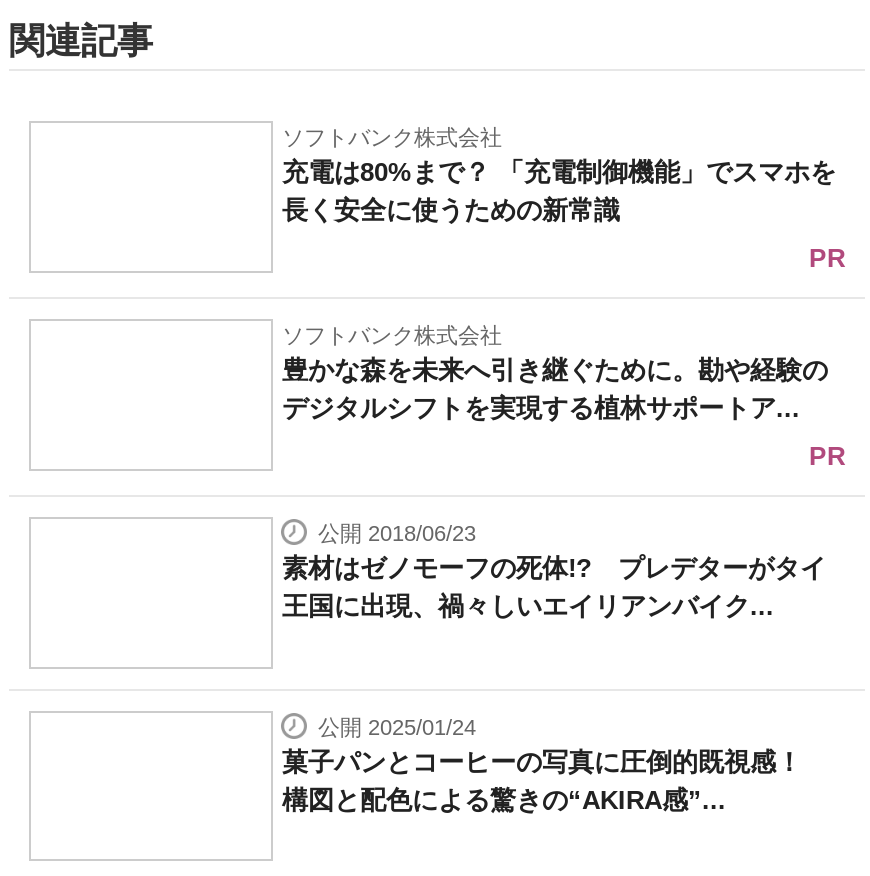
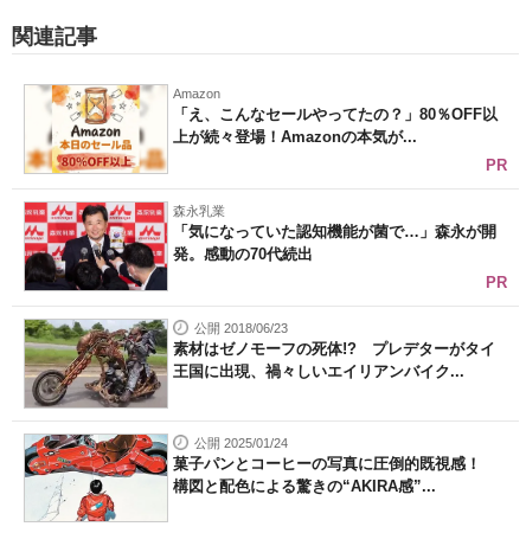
+ [image]

- ソフトバンク株式会社
- 充電は80%まで？ 「充電制御機能」でスマホを
- 長く安全に使うための新常識
+ Amazon
+ 「え、こんなセールやってたの？」80％OFF以
+ 上が続々登場！Amazonの本気が...

+ [image]

- ソフトバンク株式会社
- 豊かな森を未来へ引き継ぐために。勘や経験の
- デジタルシフトを実現する植林サポートア...
+ 森永乳業
+ 「気になっていた認知機能が菌で…」森永が開
+ 発。感動の70代続出

+ [image]

+ [image]
